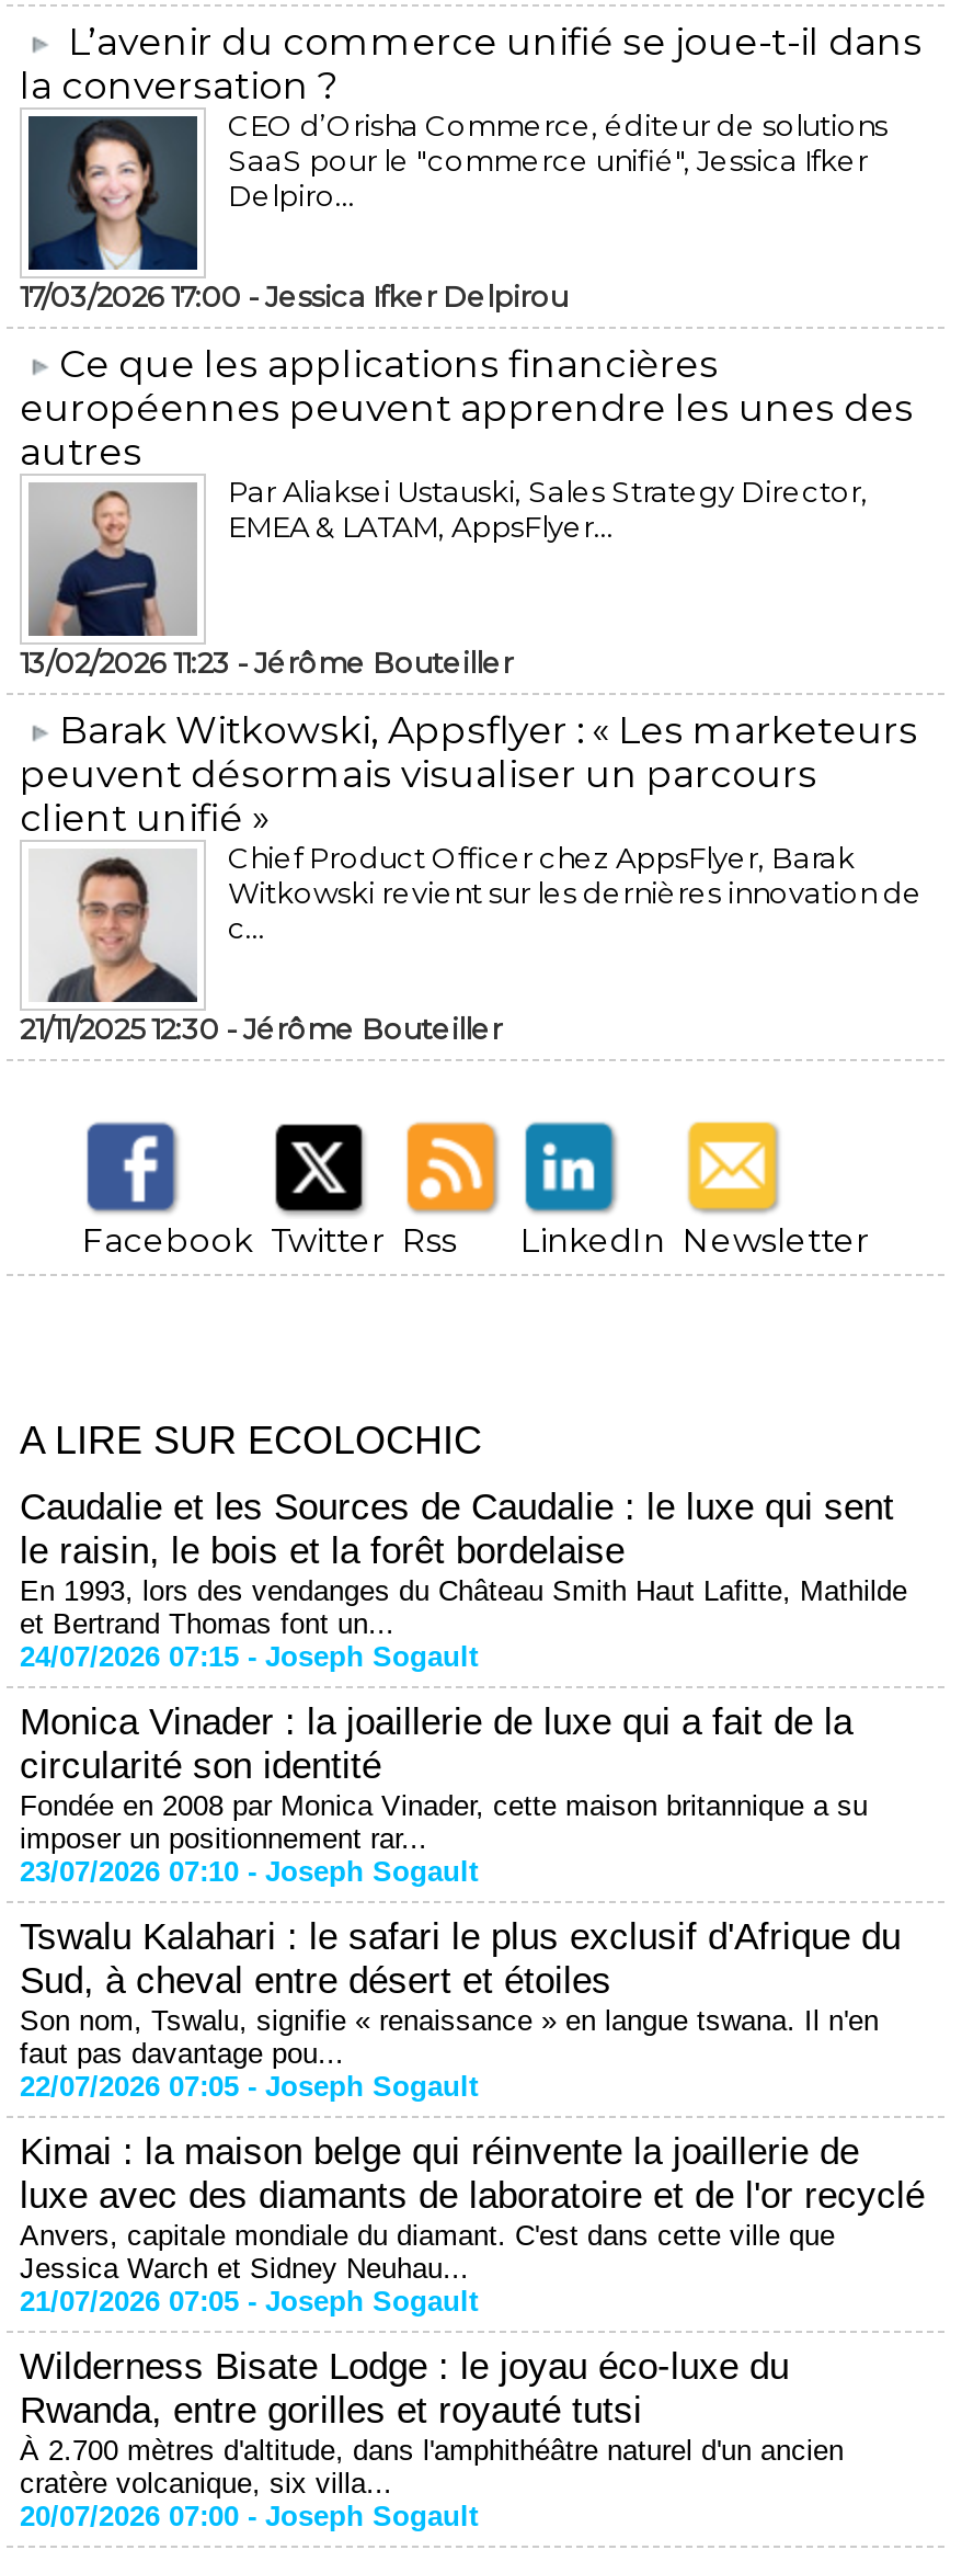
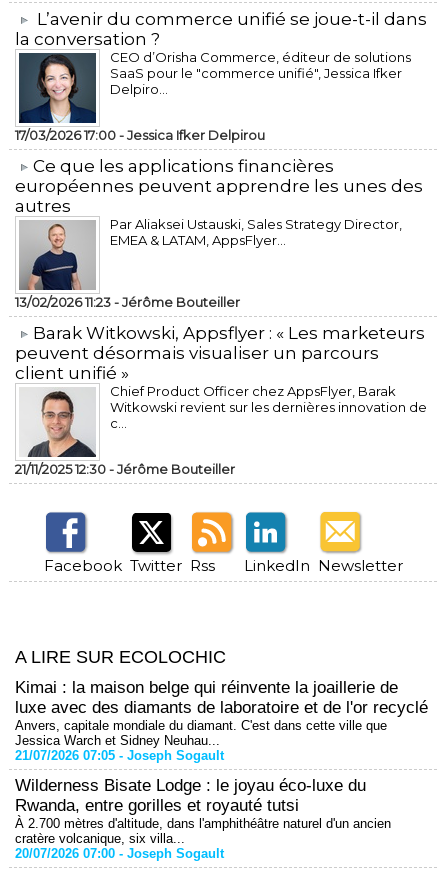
- Caudalie et les Sources de Caudalie : le luxe qui sent
- le raisin, le bois et la forêt bordelaise
- En 1993, lors des vendanges du Château Smith Haut Lafitte, Mathilde
- et Bertrand Thomas font un...
- 24/07/2026 07:15 - Joseph Sogault
- Monica Vinader : la joaillerie de luxe qui a fait de la
- circularité son identité
- Fondée en 2008 par Monica Vinader, cette maison britannique a su
- imposer un positionnement rar...
- 23/07/2026 07:10 - Joseph Sogault
- Tswalu Kalahari : le safari le plus exclusif d'Afrique du
- Sud, à cheval entre désert et étoiles
- Son nom, Tswalu, signifie « renaissance » en langue tswana. Il n'en
- faut pas davantage pou...
- 22/07/2026 07:05 - Joseph Sogault
